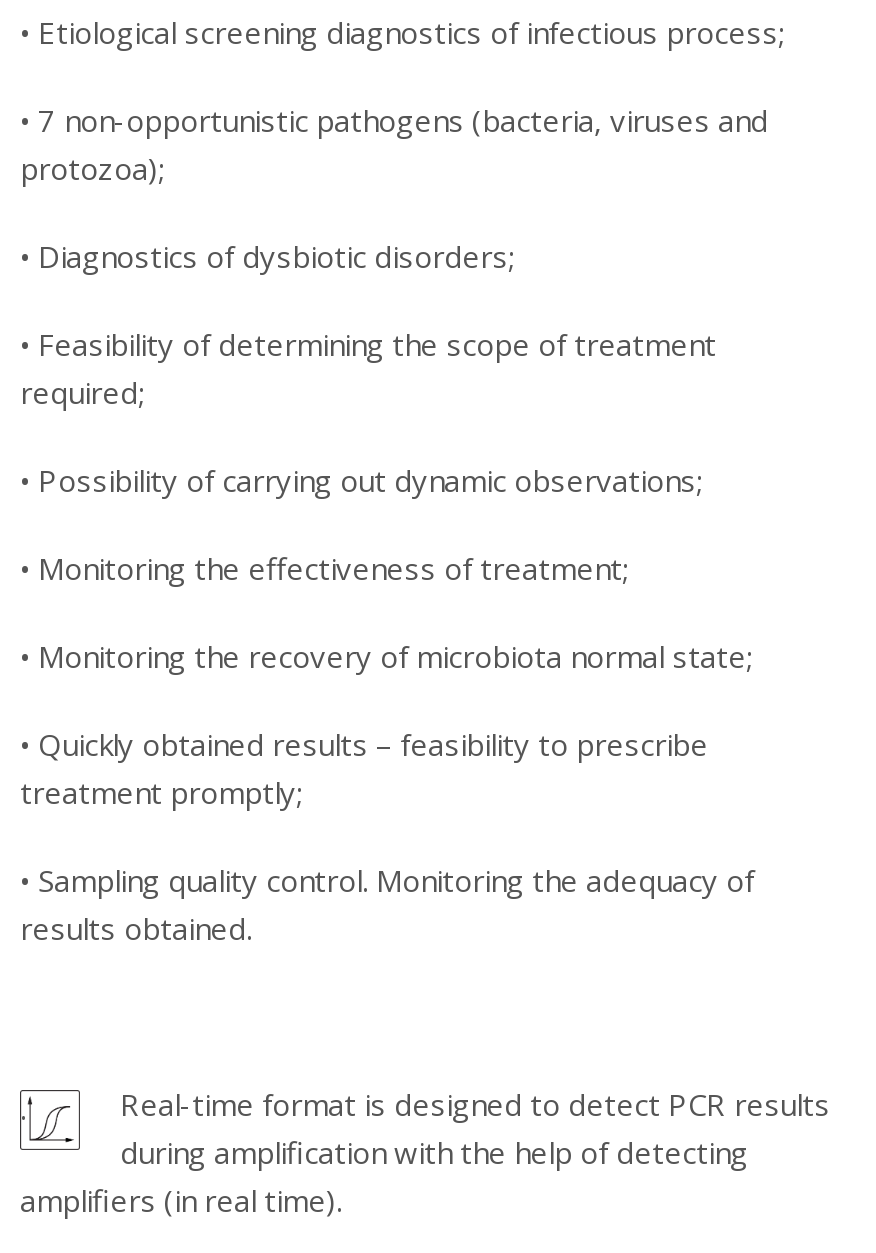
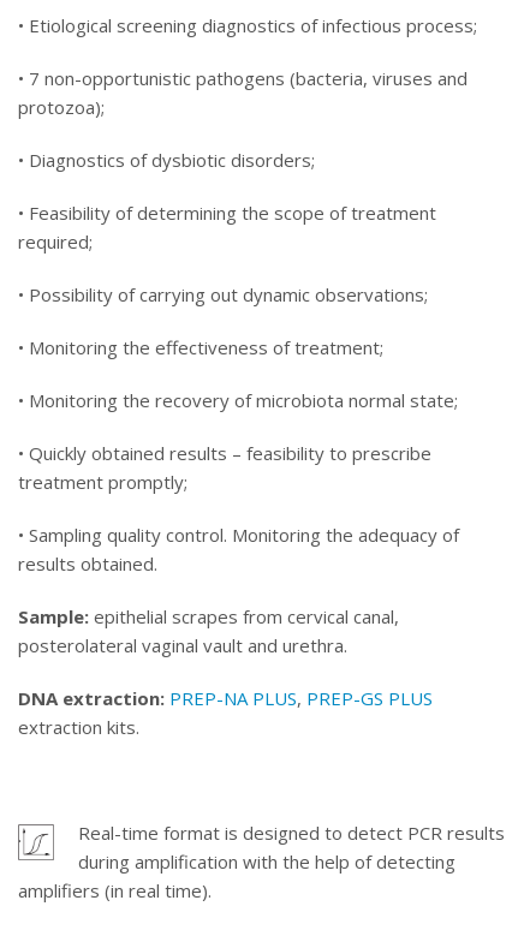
+ Sample: epithelial scrapes from cervical canal,
+ posterolateral vaginal vault and urethra.
+ DNA extraction: PREP-NA PLUS, PREP-GS PLUS
+ extraction kits.
